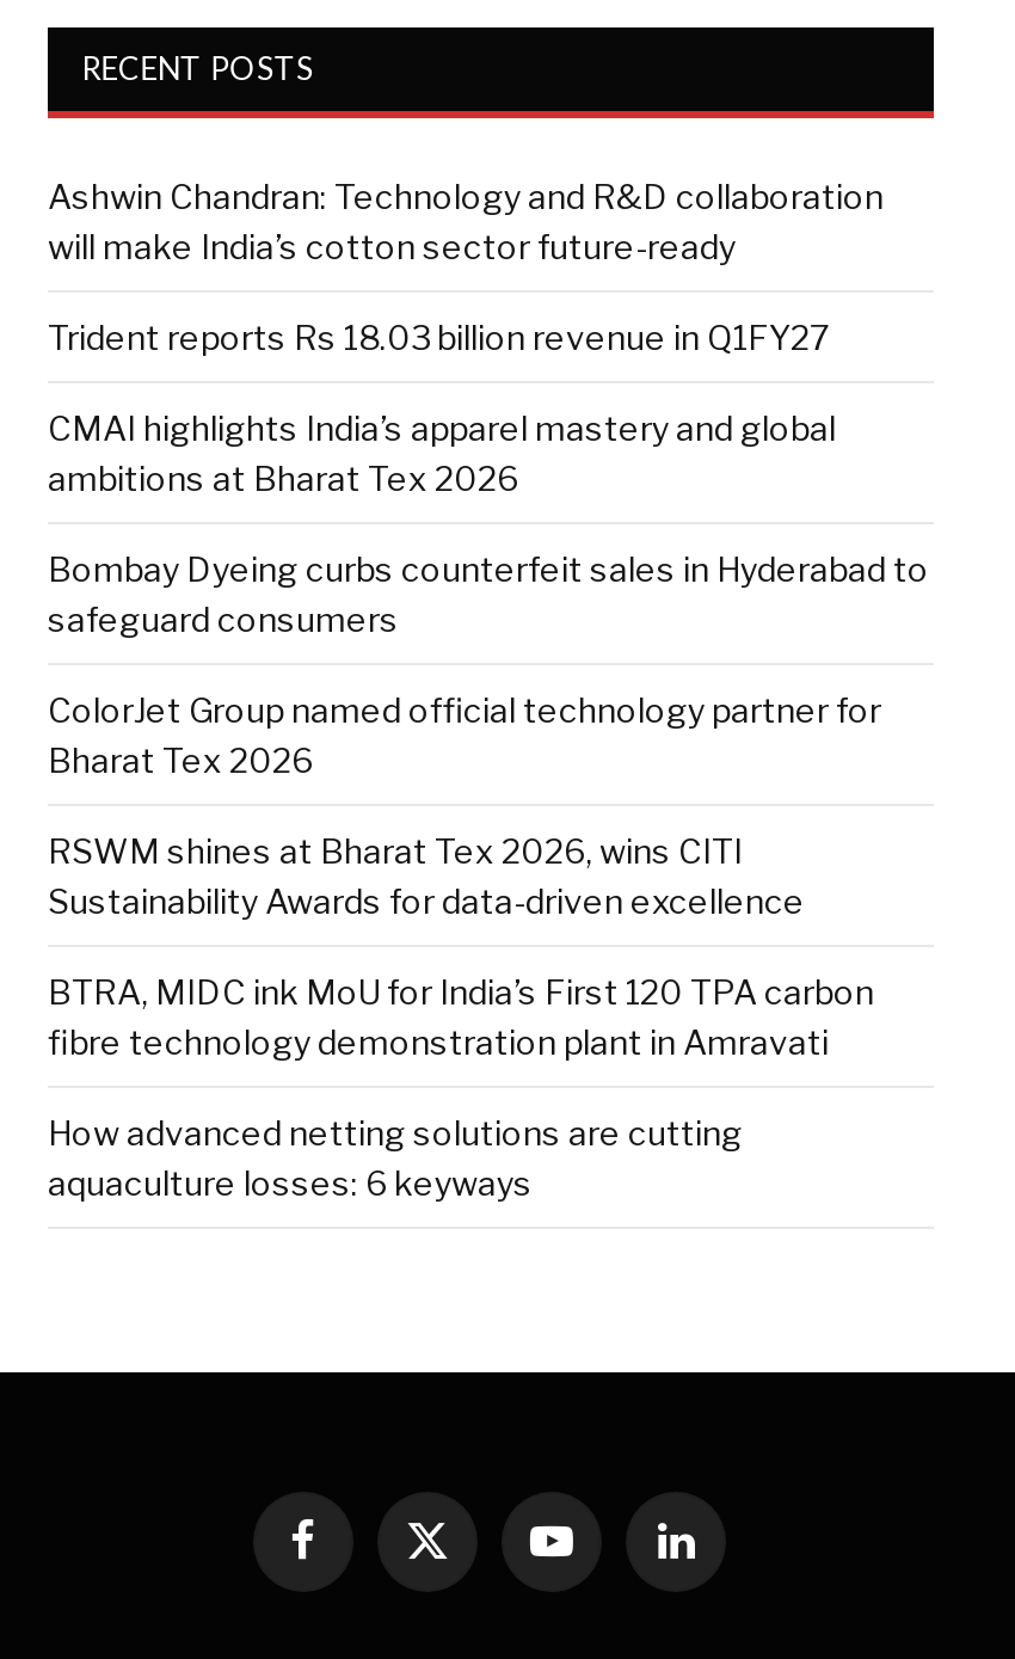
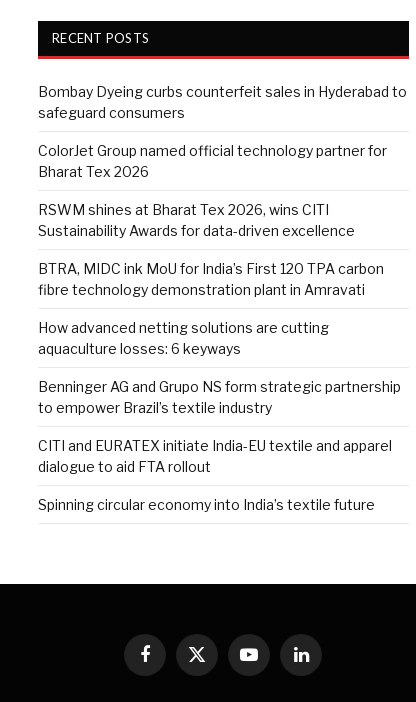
- Ashwin Chandran: Technology and R&D collaboration
- will make India’s cotton sector future-ready
- Trident reports Rs 18.03 billion revenue in Q1FY27
- CMAI highlights India’s apparel mastery and global
- ambitions at Bharat Tex 2026

moved up: Bombay Dyeing curbs counterfeit sales in Hyderabad to | safeguard consumers | ColorJet Group named official technology partner for | ... | How advanced netting solutions are cutting | aquaculture losses: 6 keyways

+ Benninger AG and Grupo NS form strategic partnership
+ to empower Brazil’s textile industry
+ CITI and EURATEX initiate India-EU textile and apparel
+ dialogue to aid FTA rollout
+ Spinning circular economy into India’s textile future
